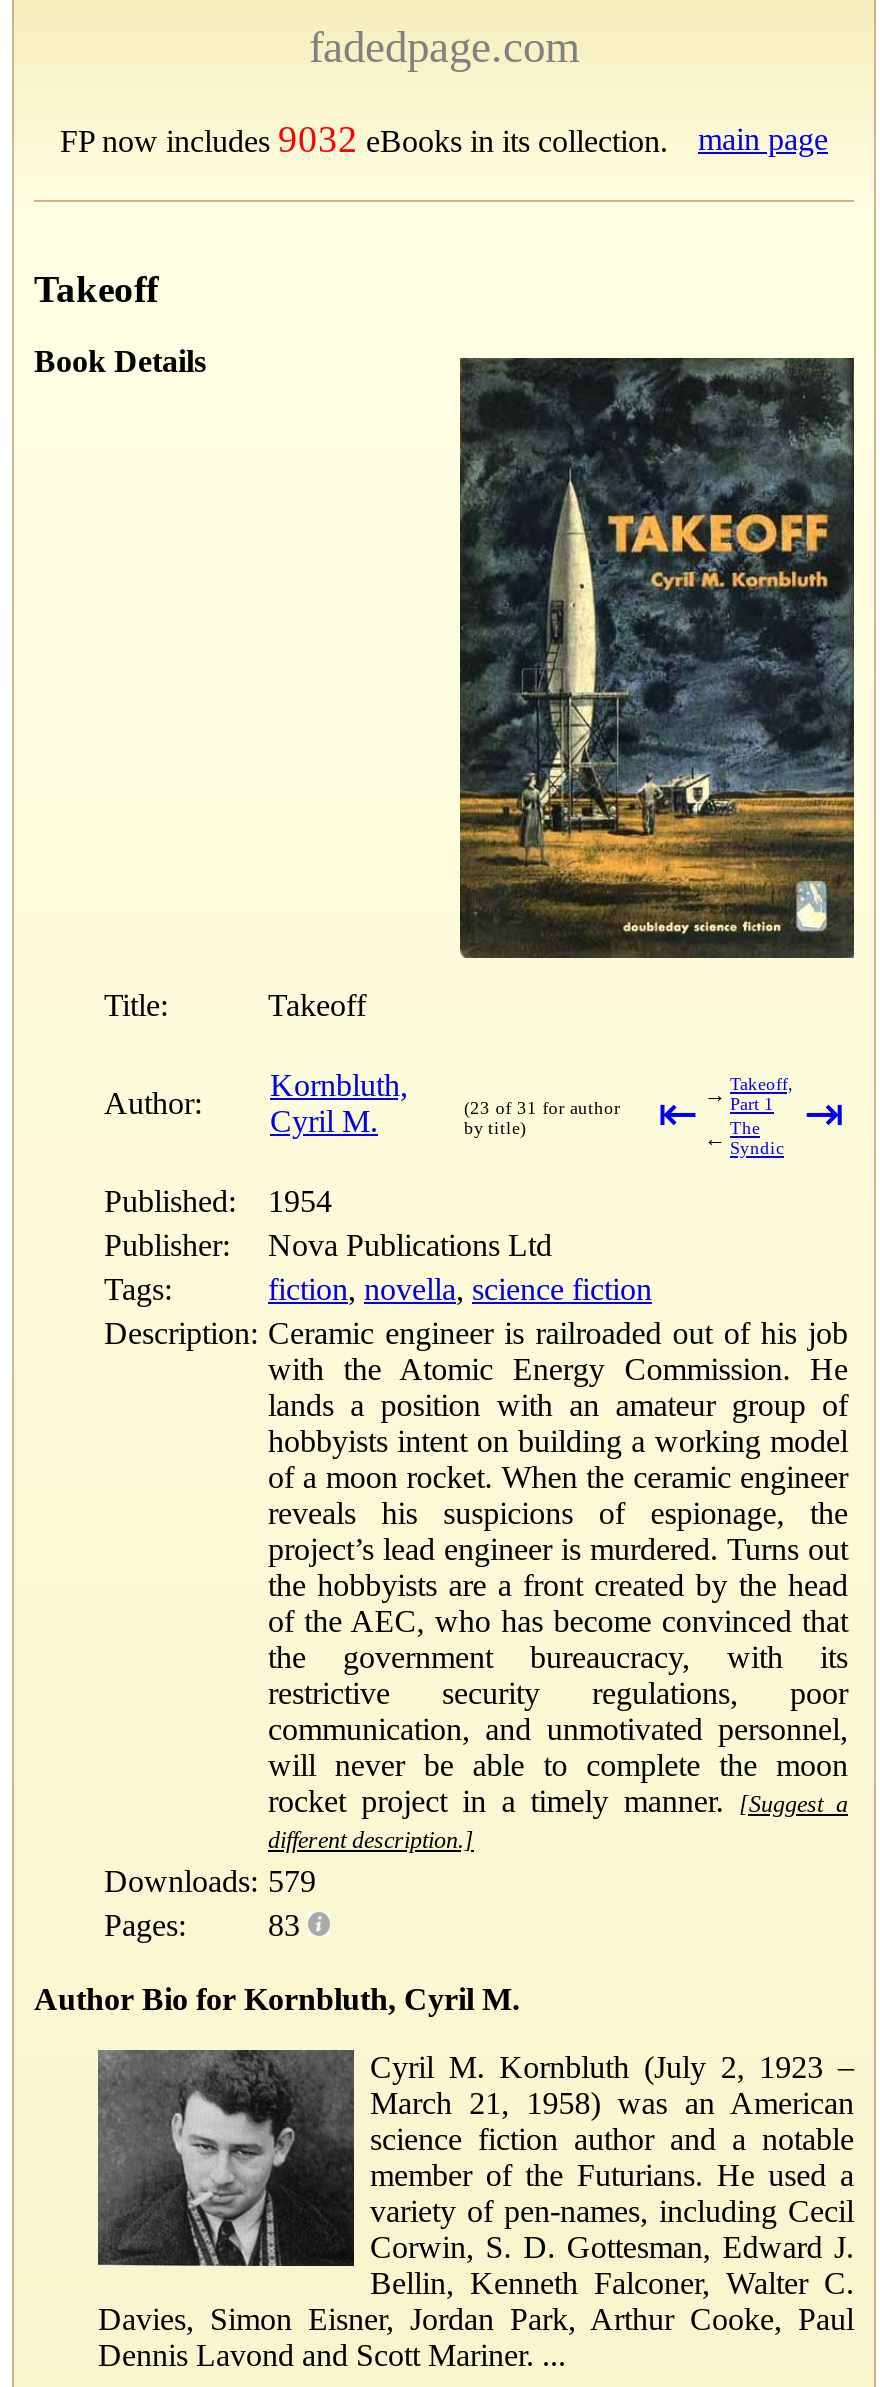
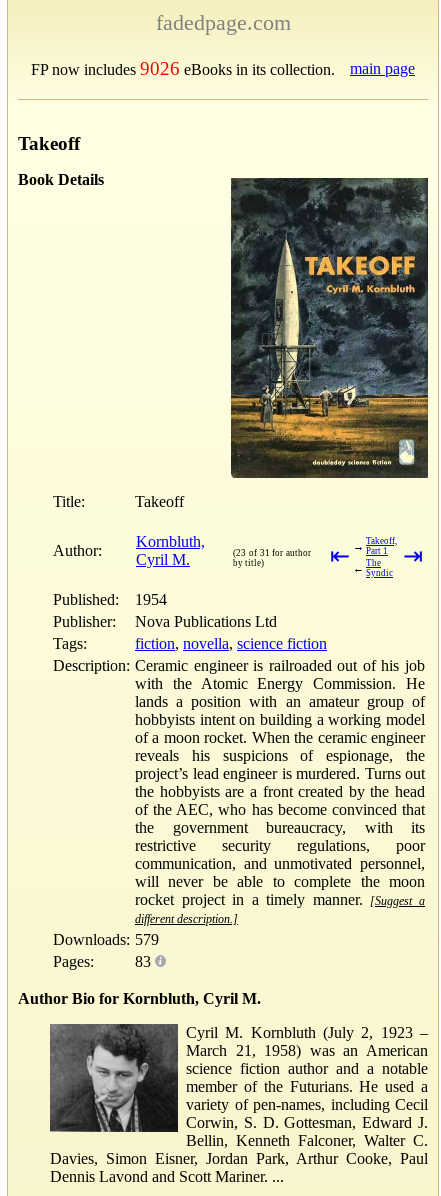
- FP now includes 9032 eBooks in its collection.
+ FP now includes 9026 eBooks in its collection.
